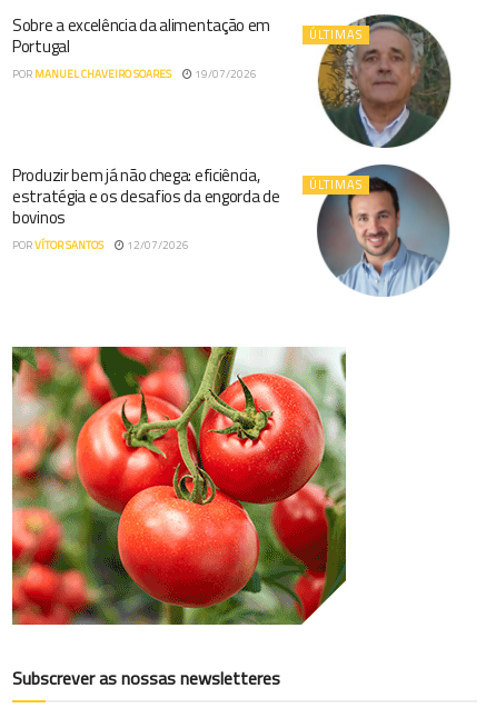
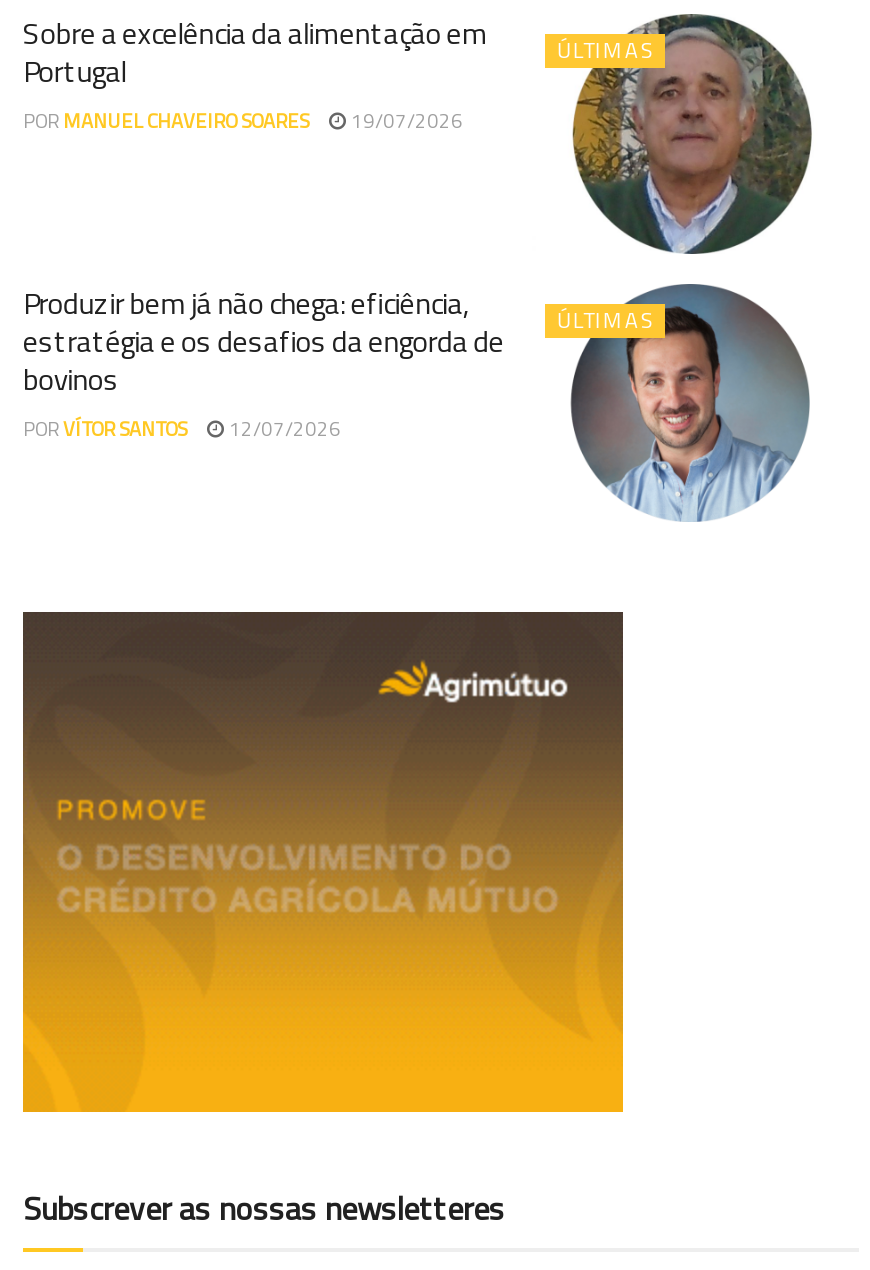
- [image]
+ [image]
